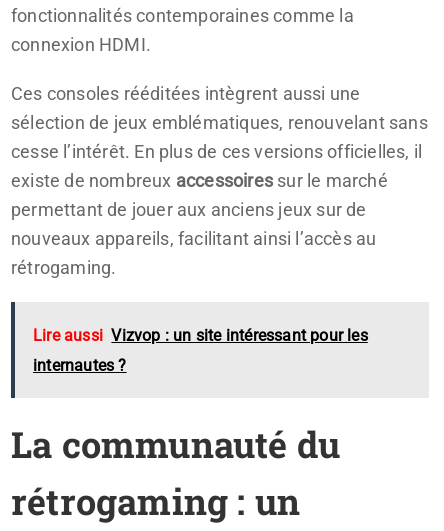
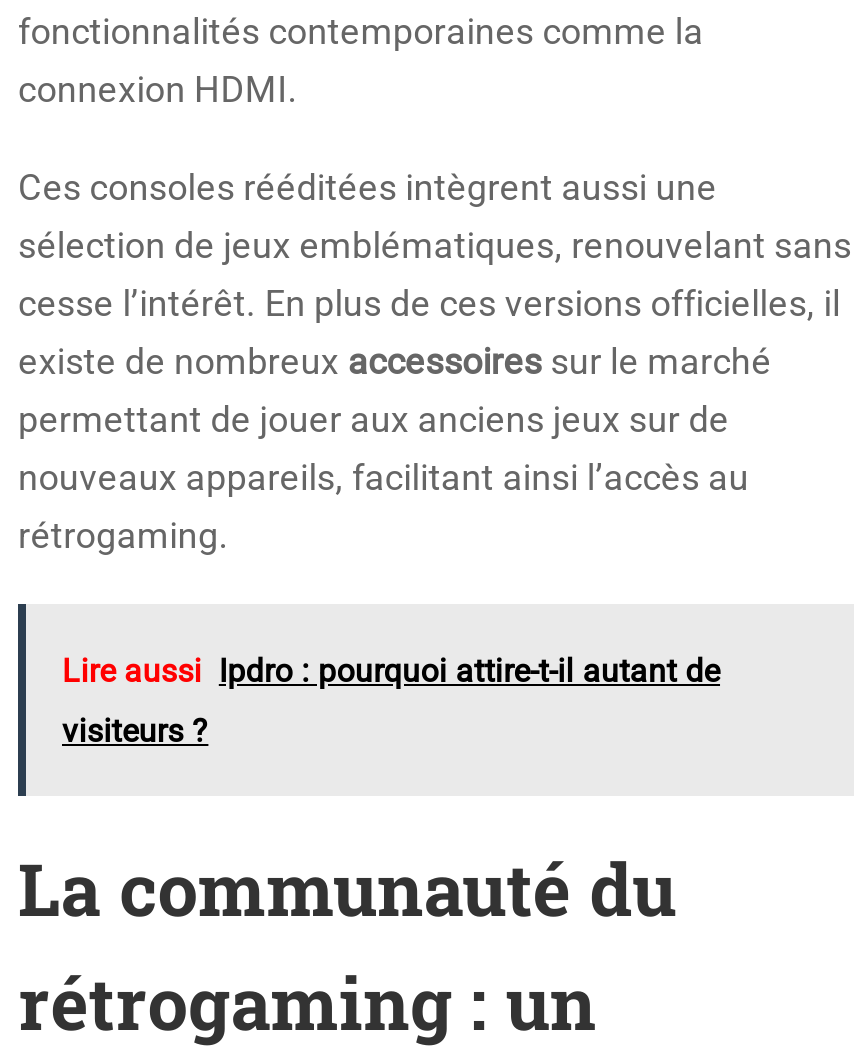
- Lire aussi Vizvop : un site intéressant pour les
+ Lire aussi Ipdro : pourquoi attire-t-il autant de

- internautes ?
+ visiteurs ?
